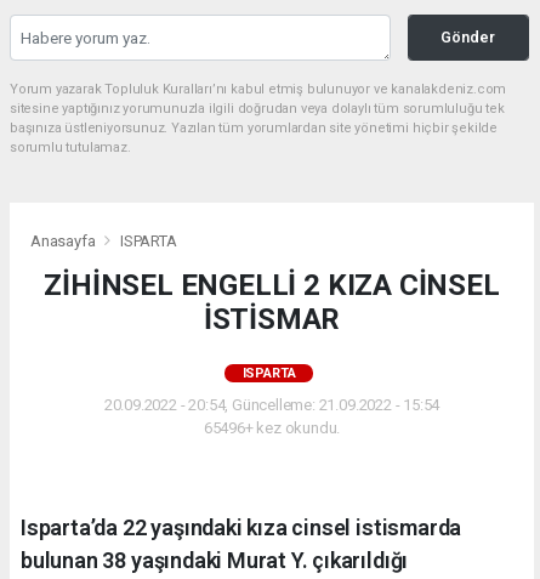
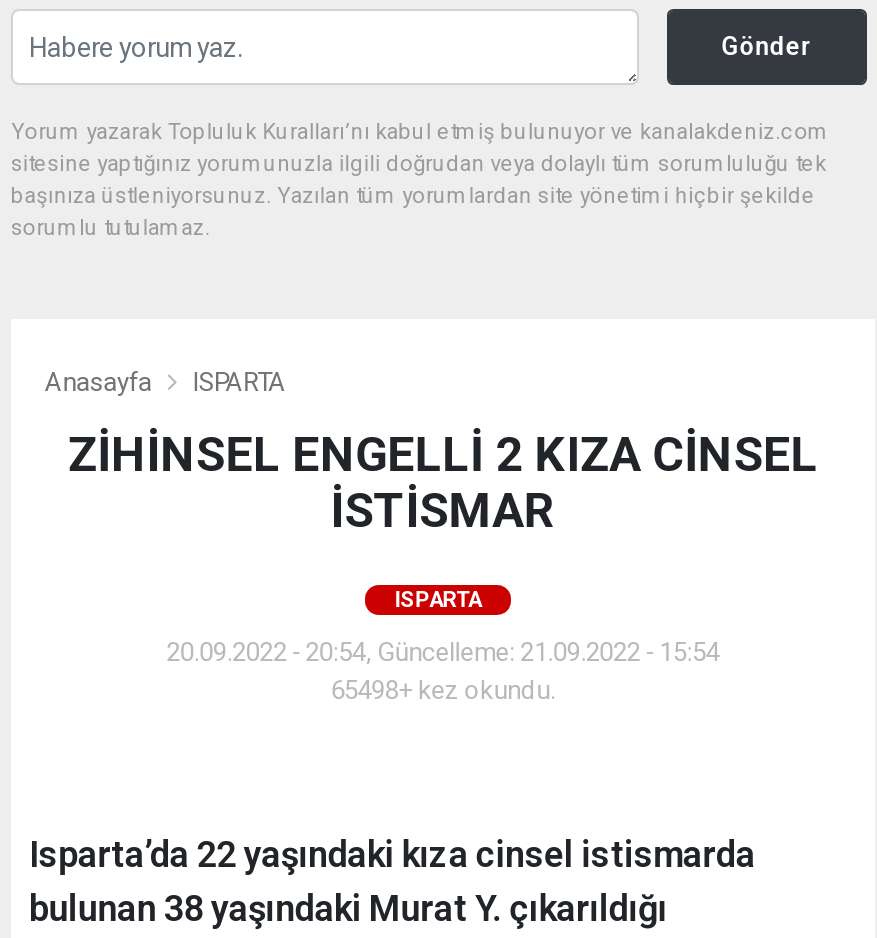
- 65496+ kez okundu.
+ 65498+ kez okundu.
